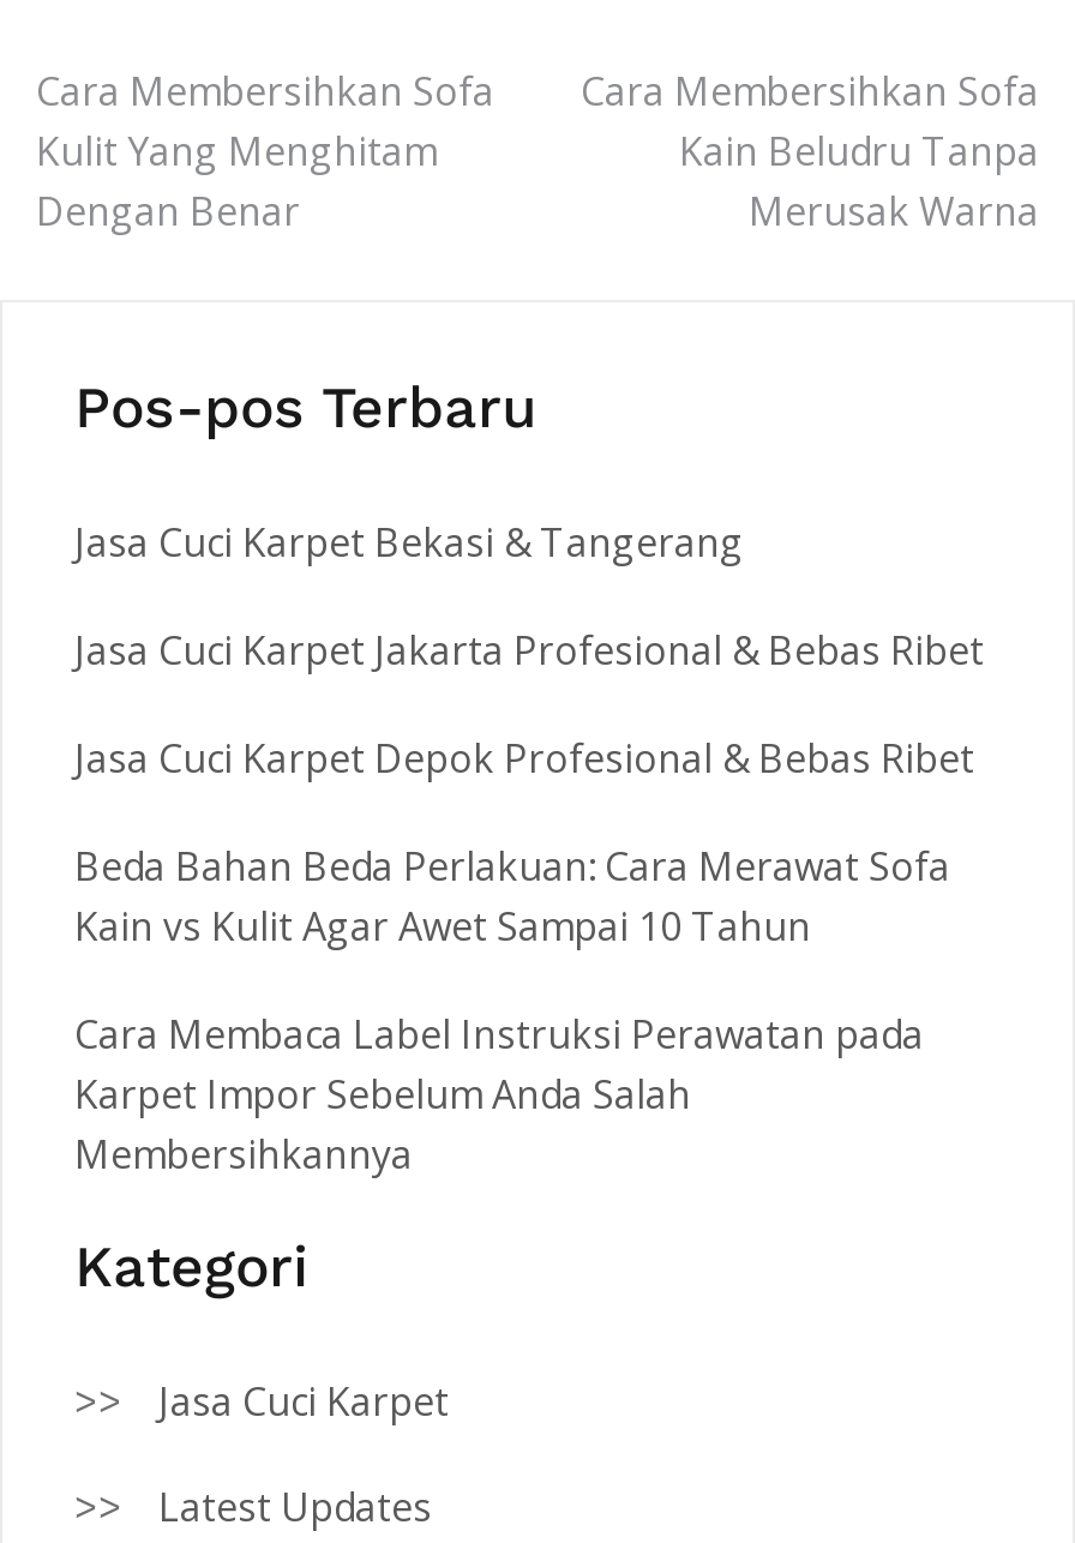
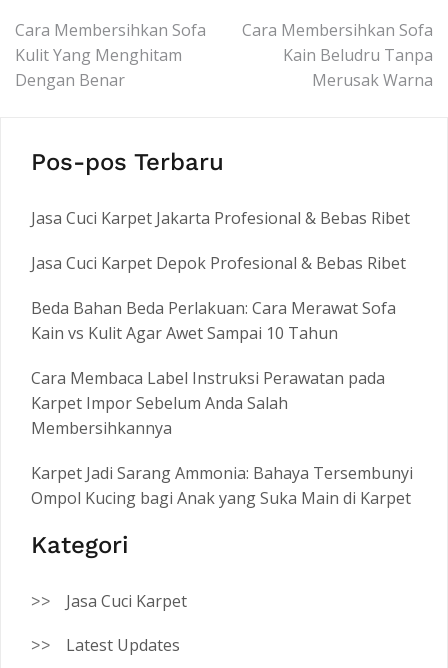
- Jasa Cuci Karpet Bekasi & Tangerang

moved up: Jasa Cuci Karpet Jakarta Profesional & Bebas Ribet | Jasa Cuci Karpet Depok Profesional & Bebas Ribet | Beda Bahan Beda Perlakuan: Cara Merawat Sofa | Kain vs Kulit Agar Awet Sampai 10 Tahun | Cara Membaca Label Instruksi Perawatan pada | Karpet Impor Sebelum Anda Salah | Membersihkannya

+ Karpet Jadi Sarang Ammonia: Bahaya Tersembunyi
+ Ompol Kucing bagi Anak yang Suka Main di Karpet
